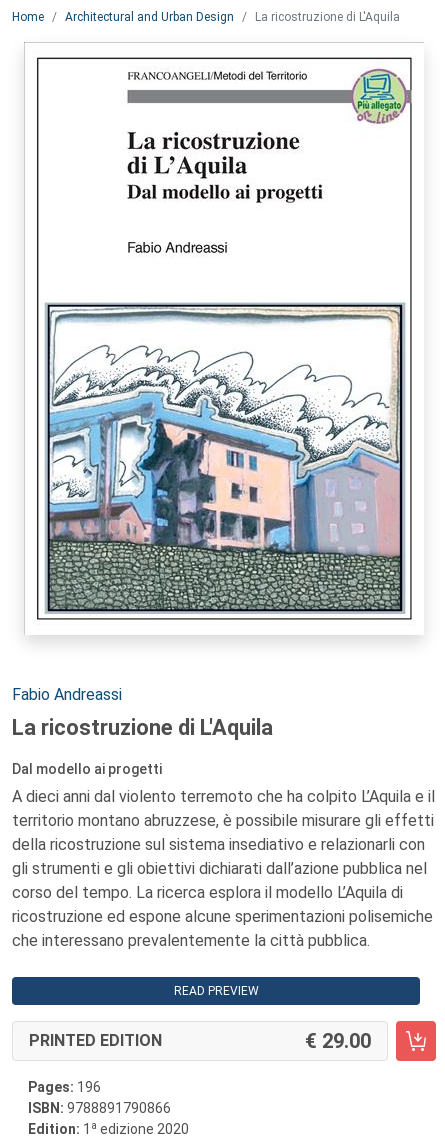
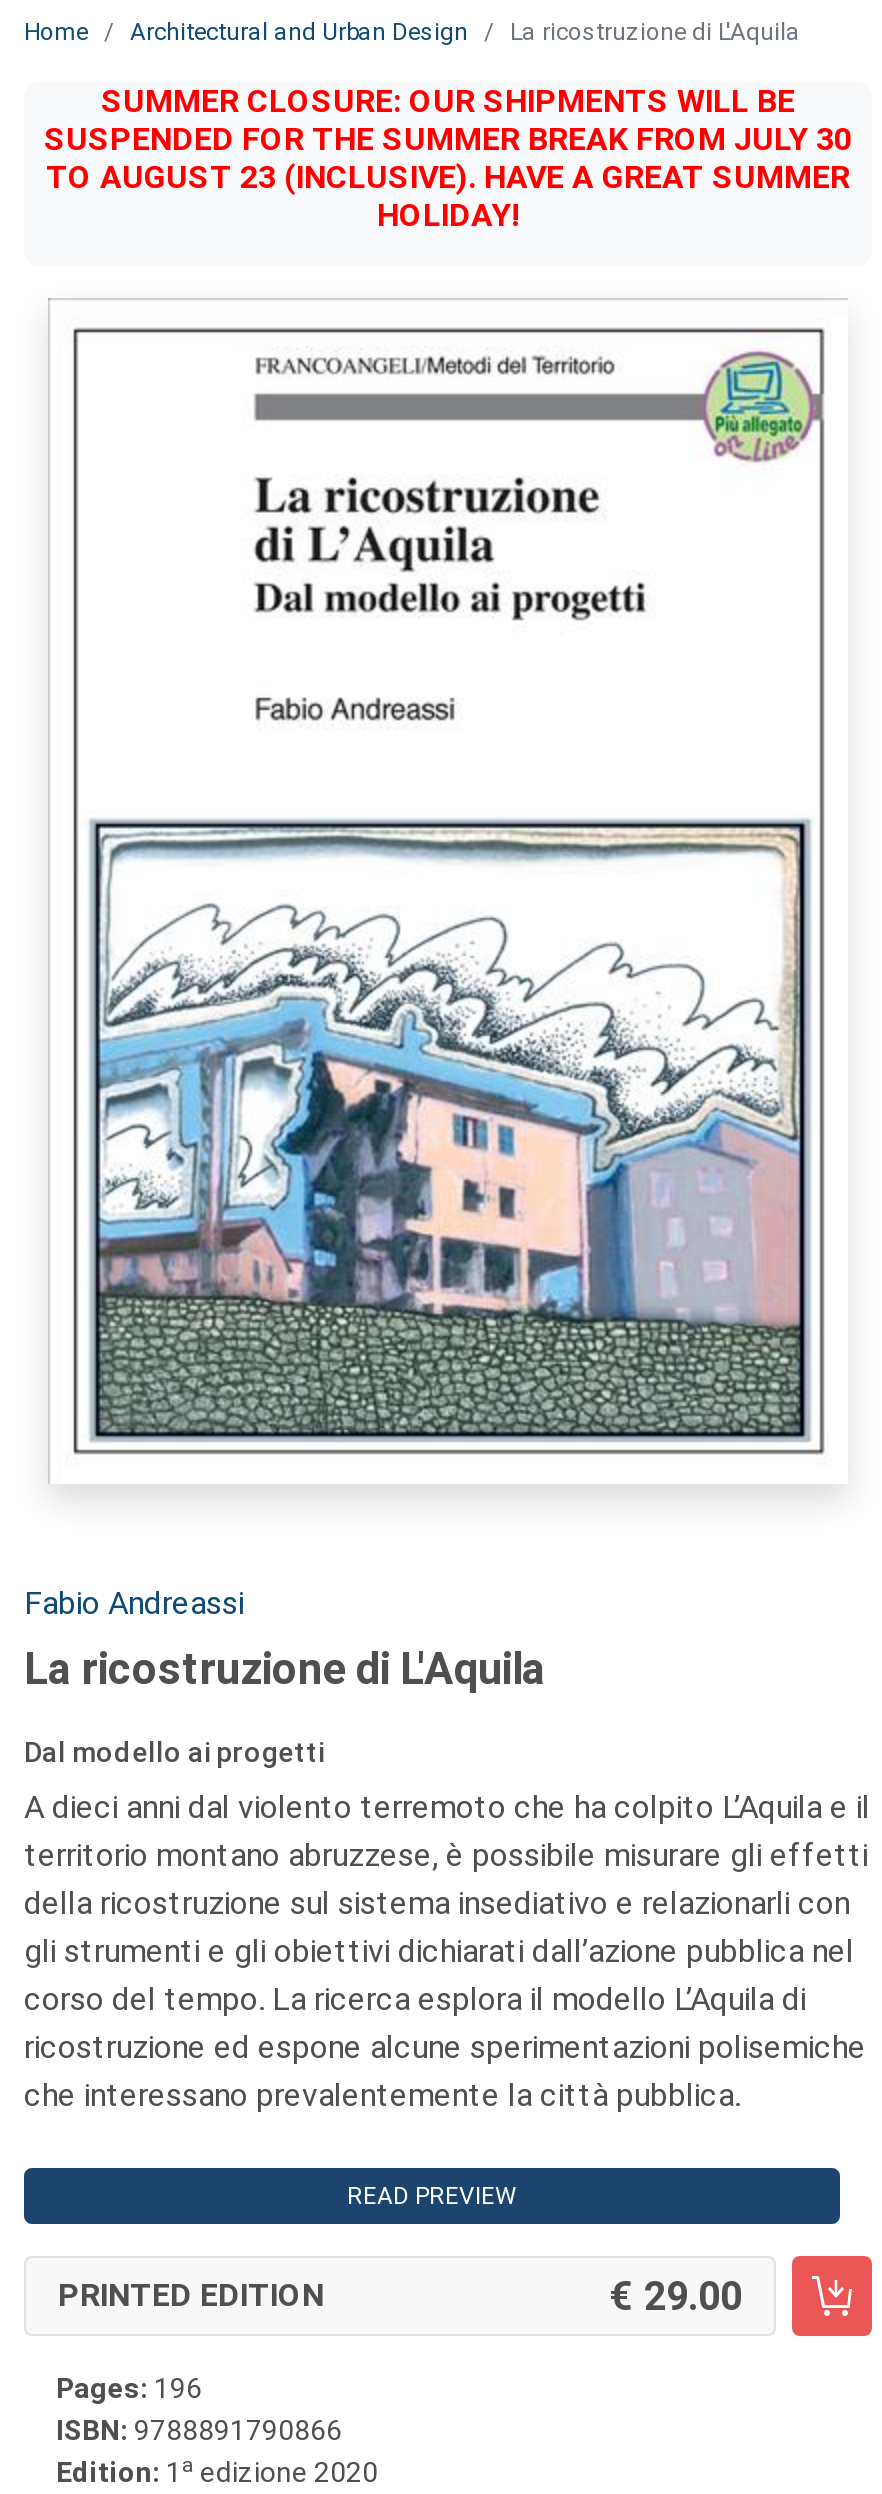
+ SUMMER CLOSURE: OUR SHIPMENTS WILL BE
+ SUSPENDED FOR THE SUMMER BREAK FROM JULY 30
+ TO AUGUST 23 (INCLUSIVE). HAVE A GREAT SUMMER
+ HOLIDAY!
